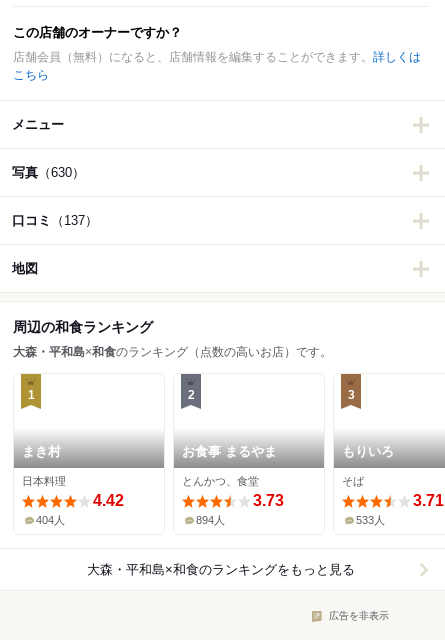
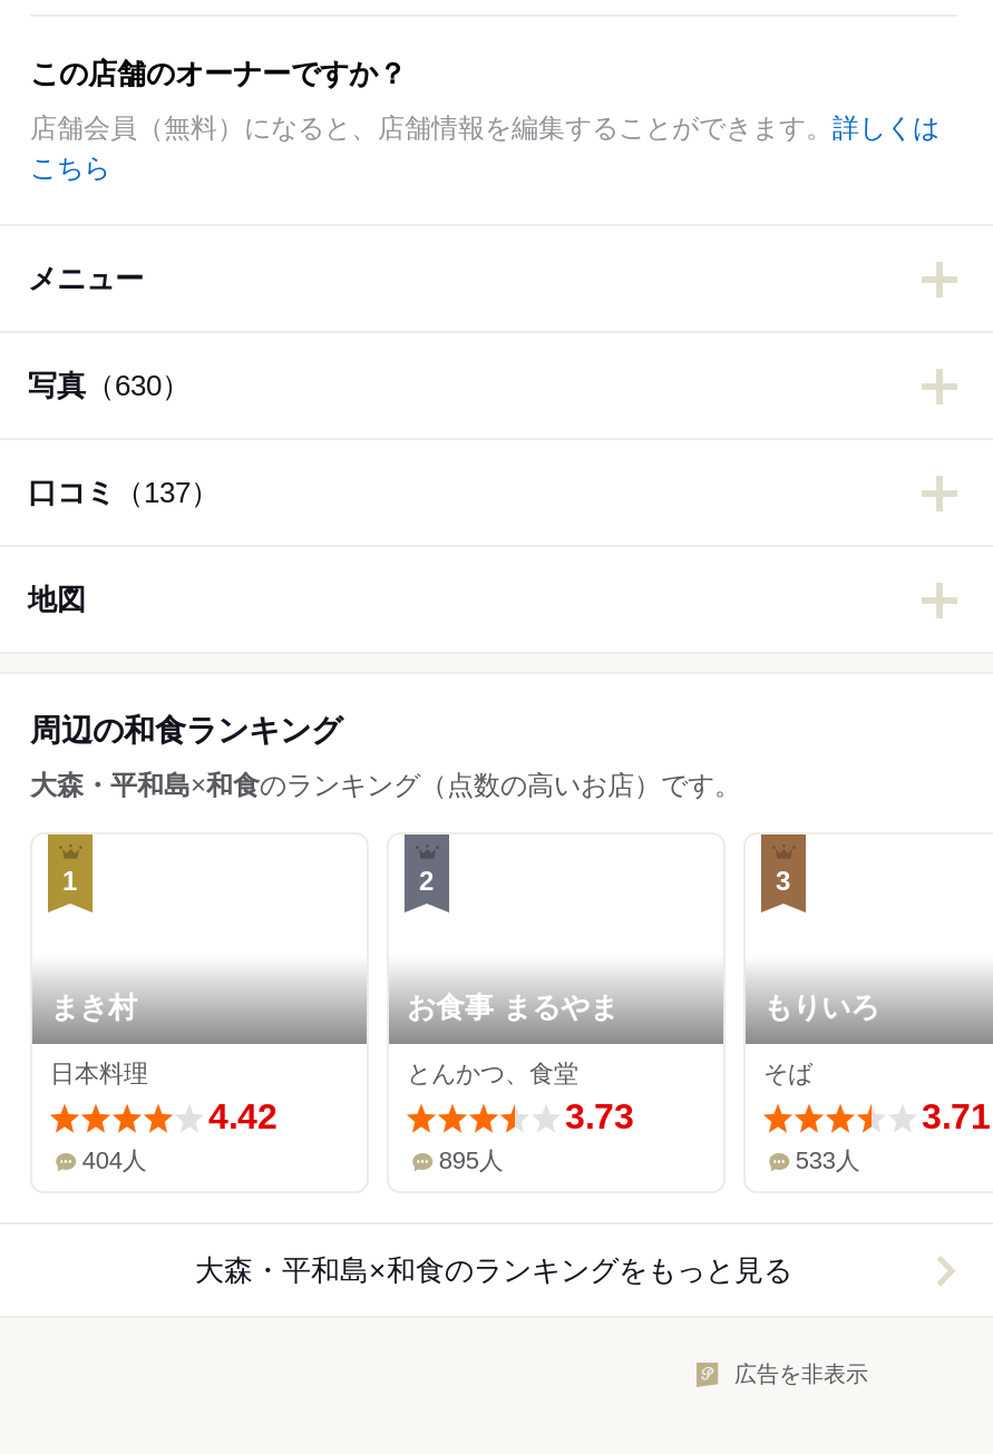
- 894人
+ 895人
